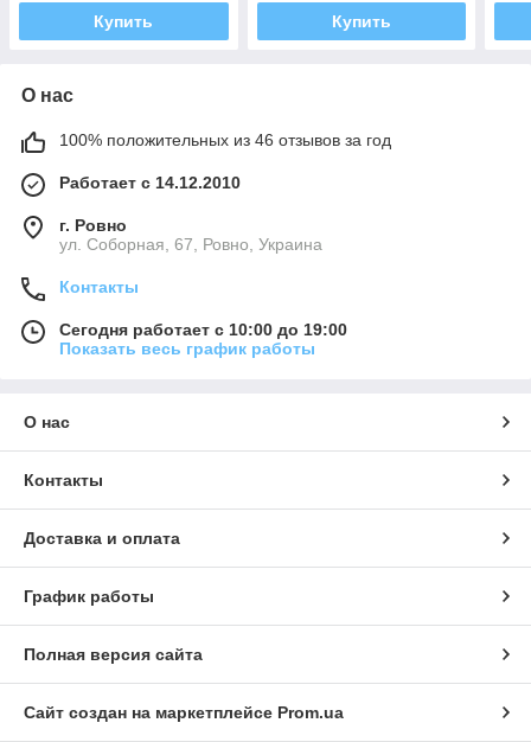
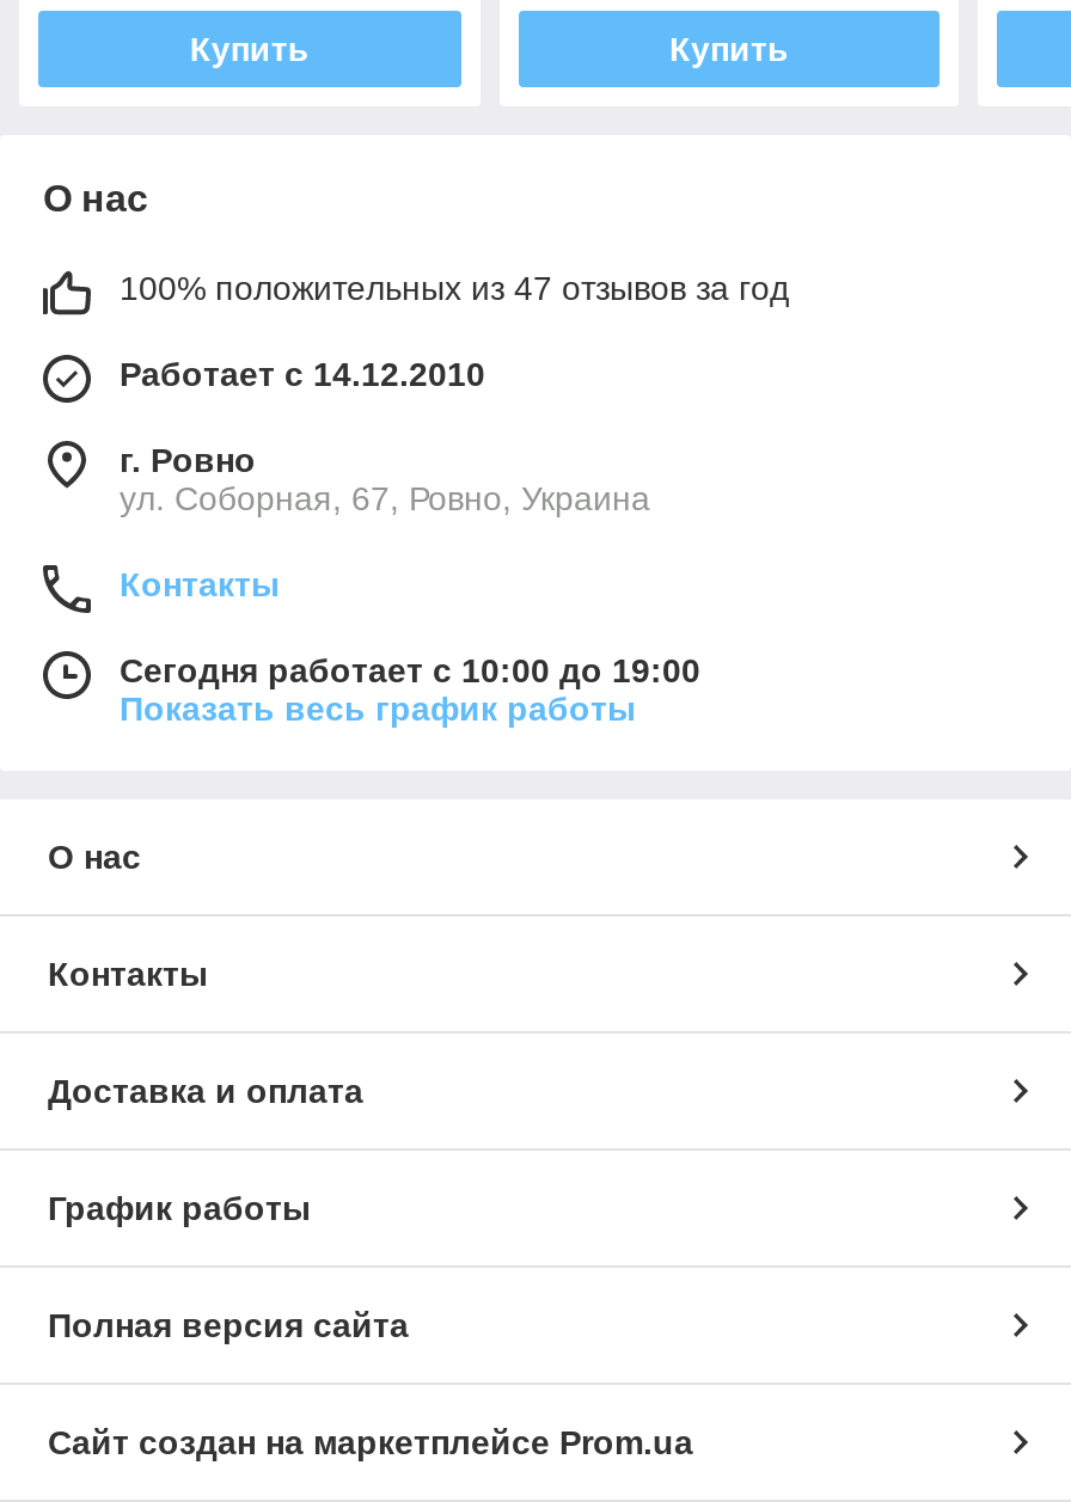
- 100% положительных из 46 отзывов за год
+ 100% положительных из 47 отзывов за год
